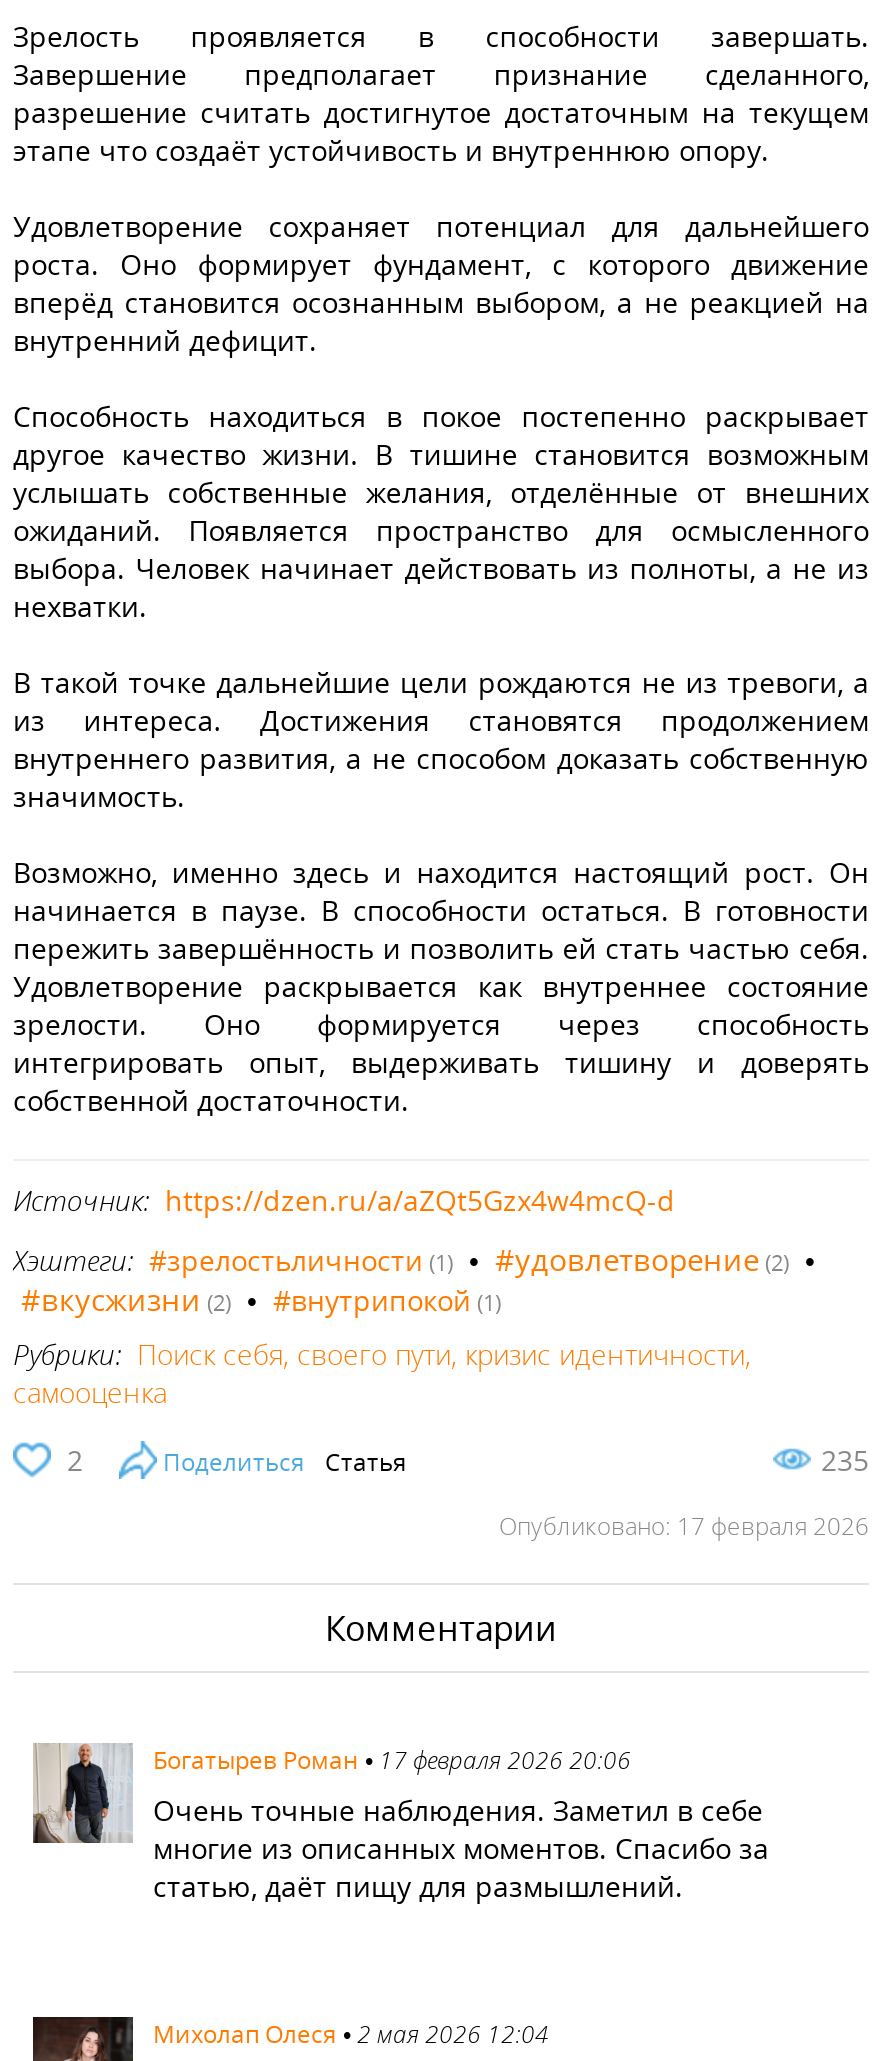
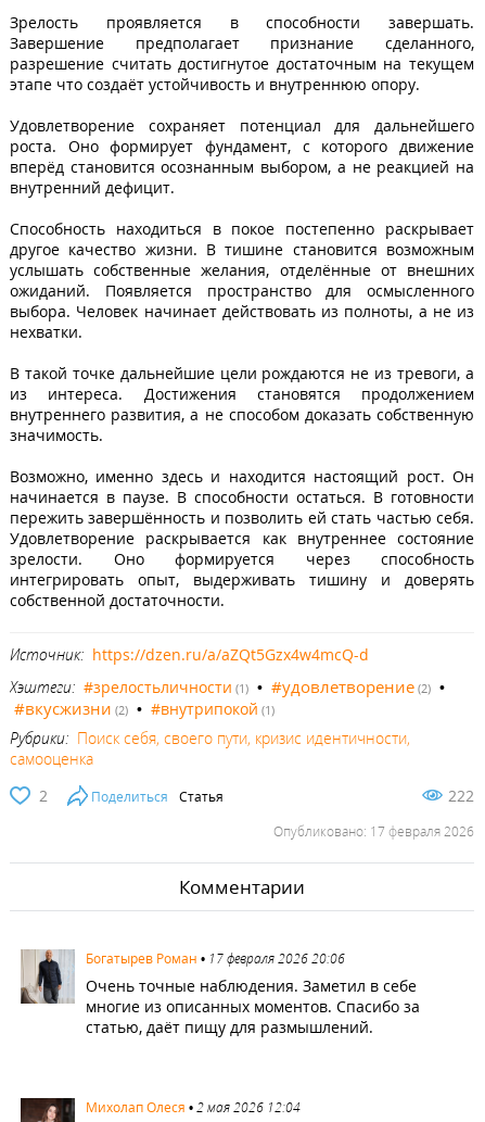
- 235
+ 222
